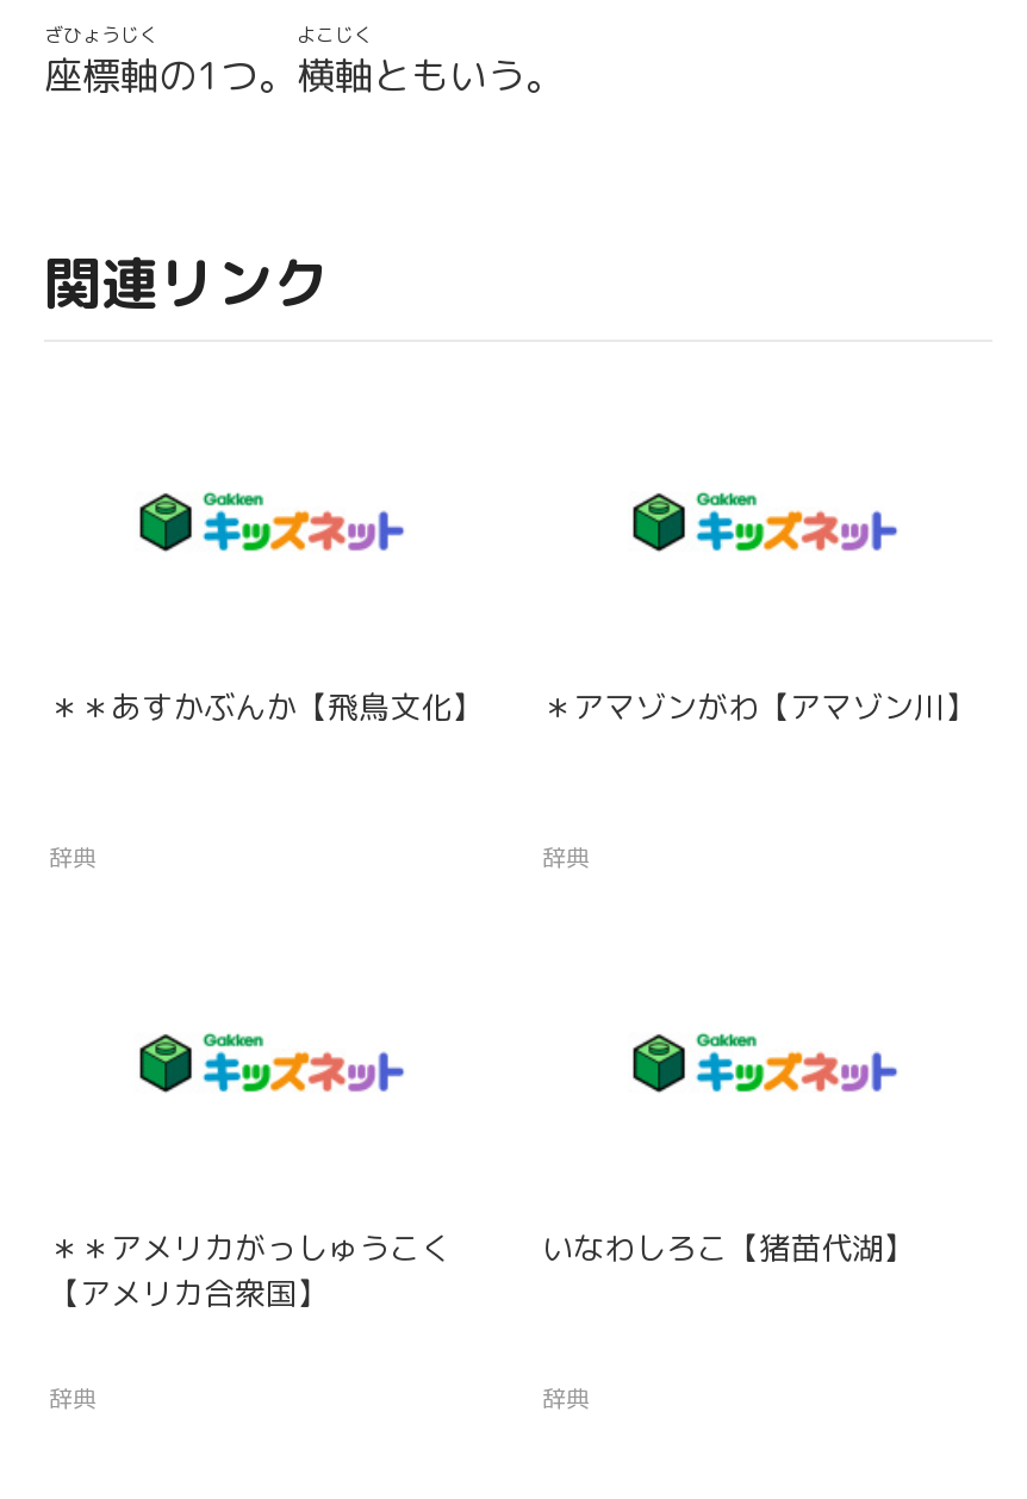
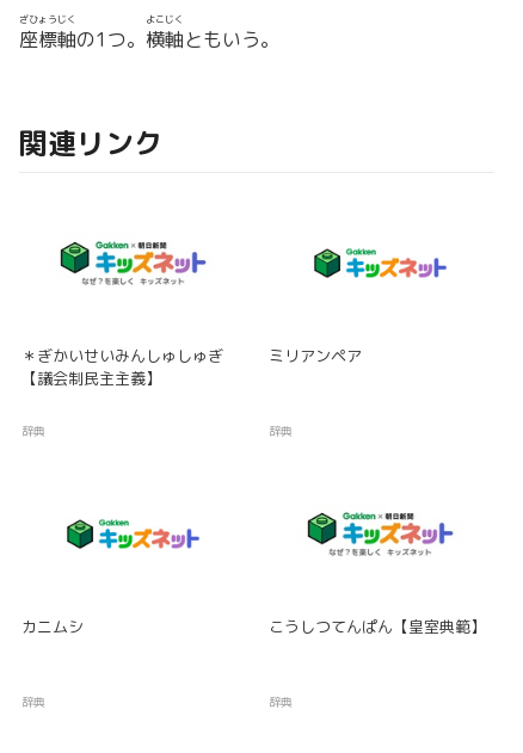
- [image]
+ [image]

- ＊＊あすかぶんか【飛鳥文化】
+ ＊ぎかいせいみんしゅしゅぎ
+ 【議会制民主主義】

- ＊アマゾンがわ【アマゾン川】
+ ミリアンペア

- [image]
+ [image]

- ＊＊アメリカがっしゅうこく
- 【アメリカ合衆国】
+ カニムシ

- いなわしろこ【猪苗代湖】
+ こうしつてんぱん【皇室典範】
